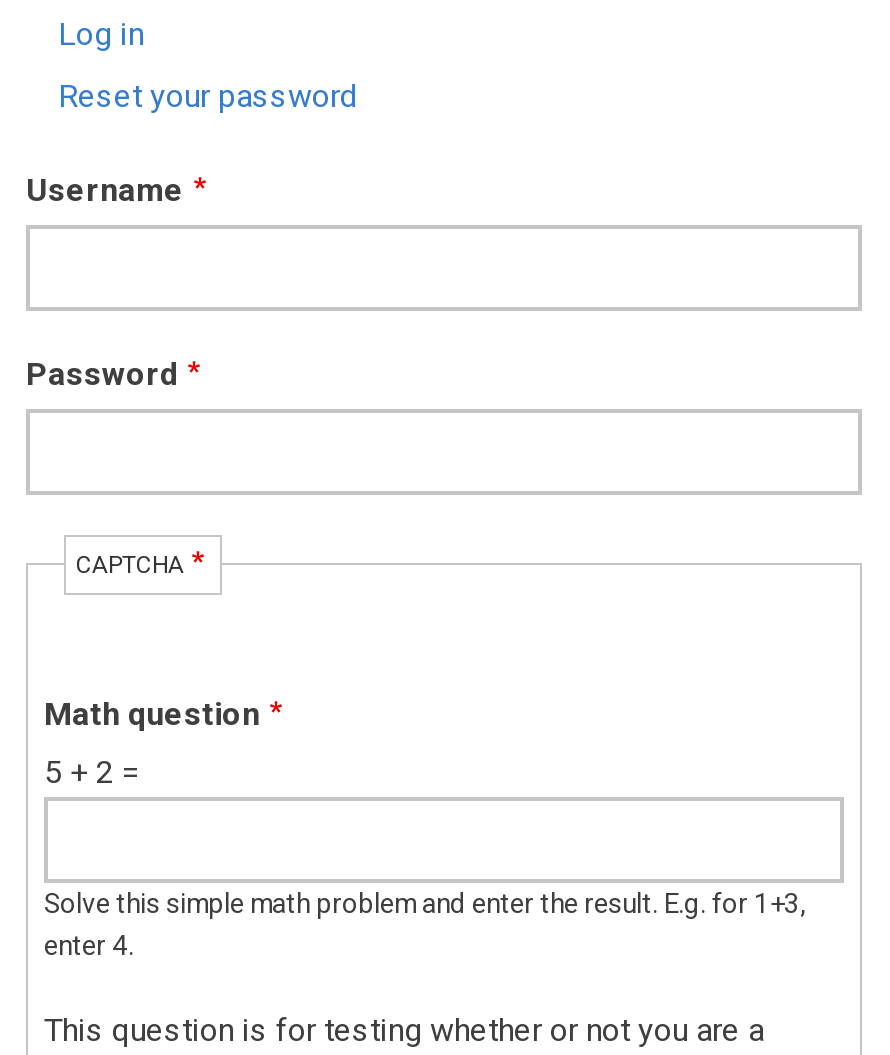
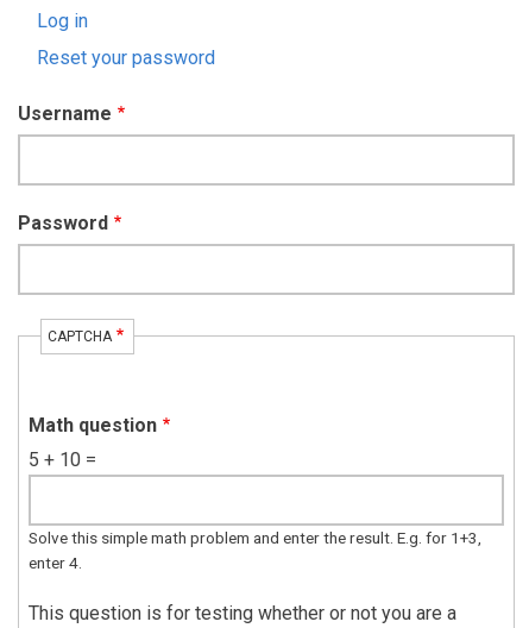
- 5 + 2 =
+ 5 + 10 =
